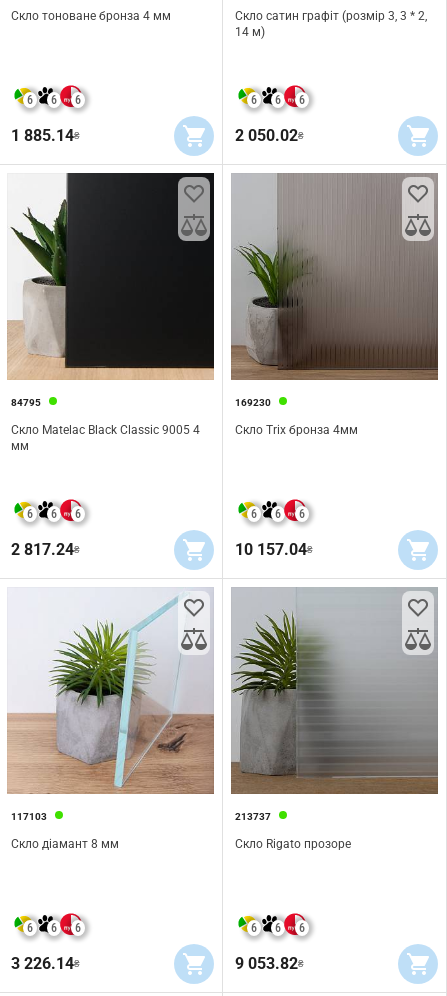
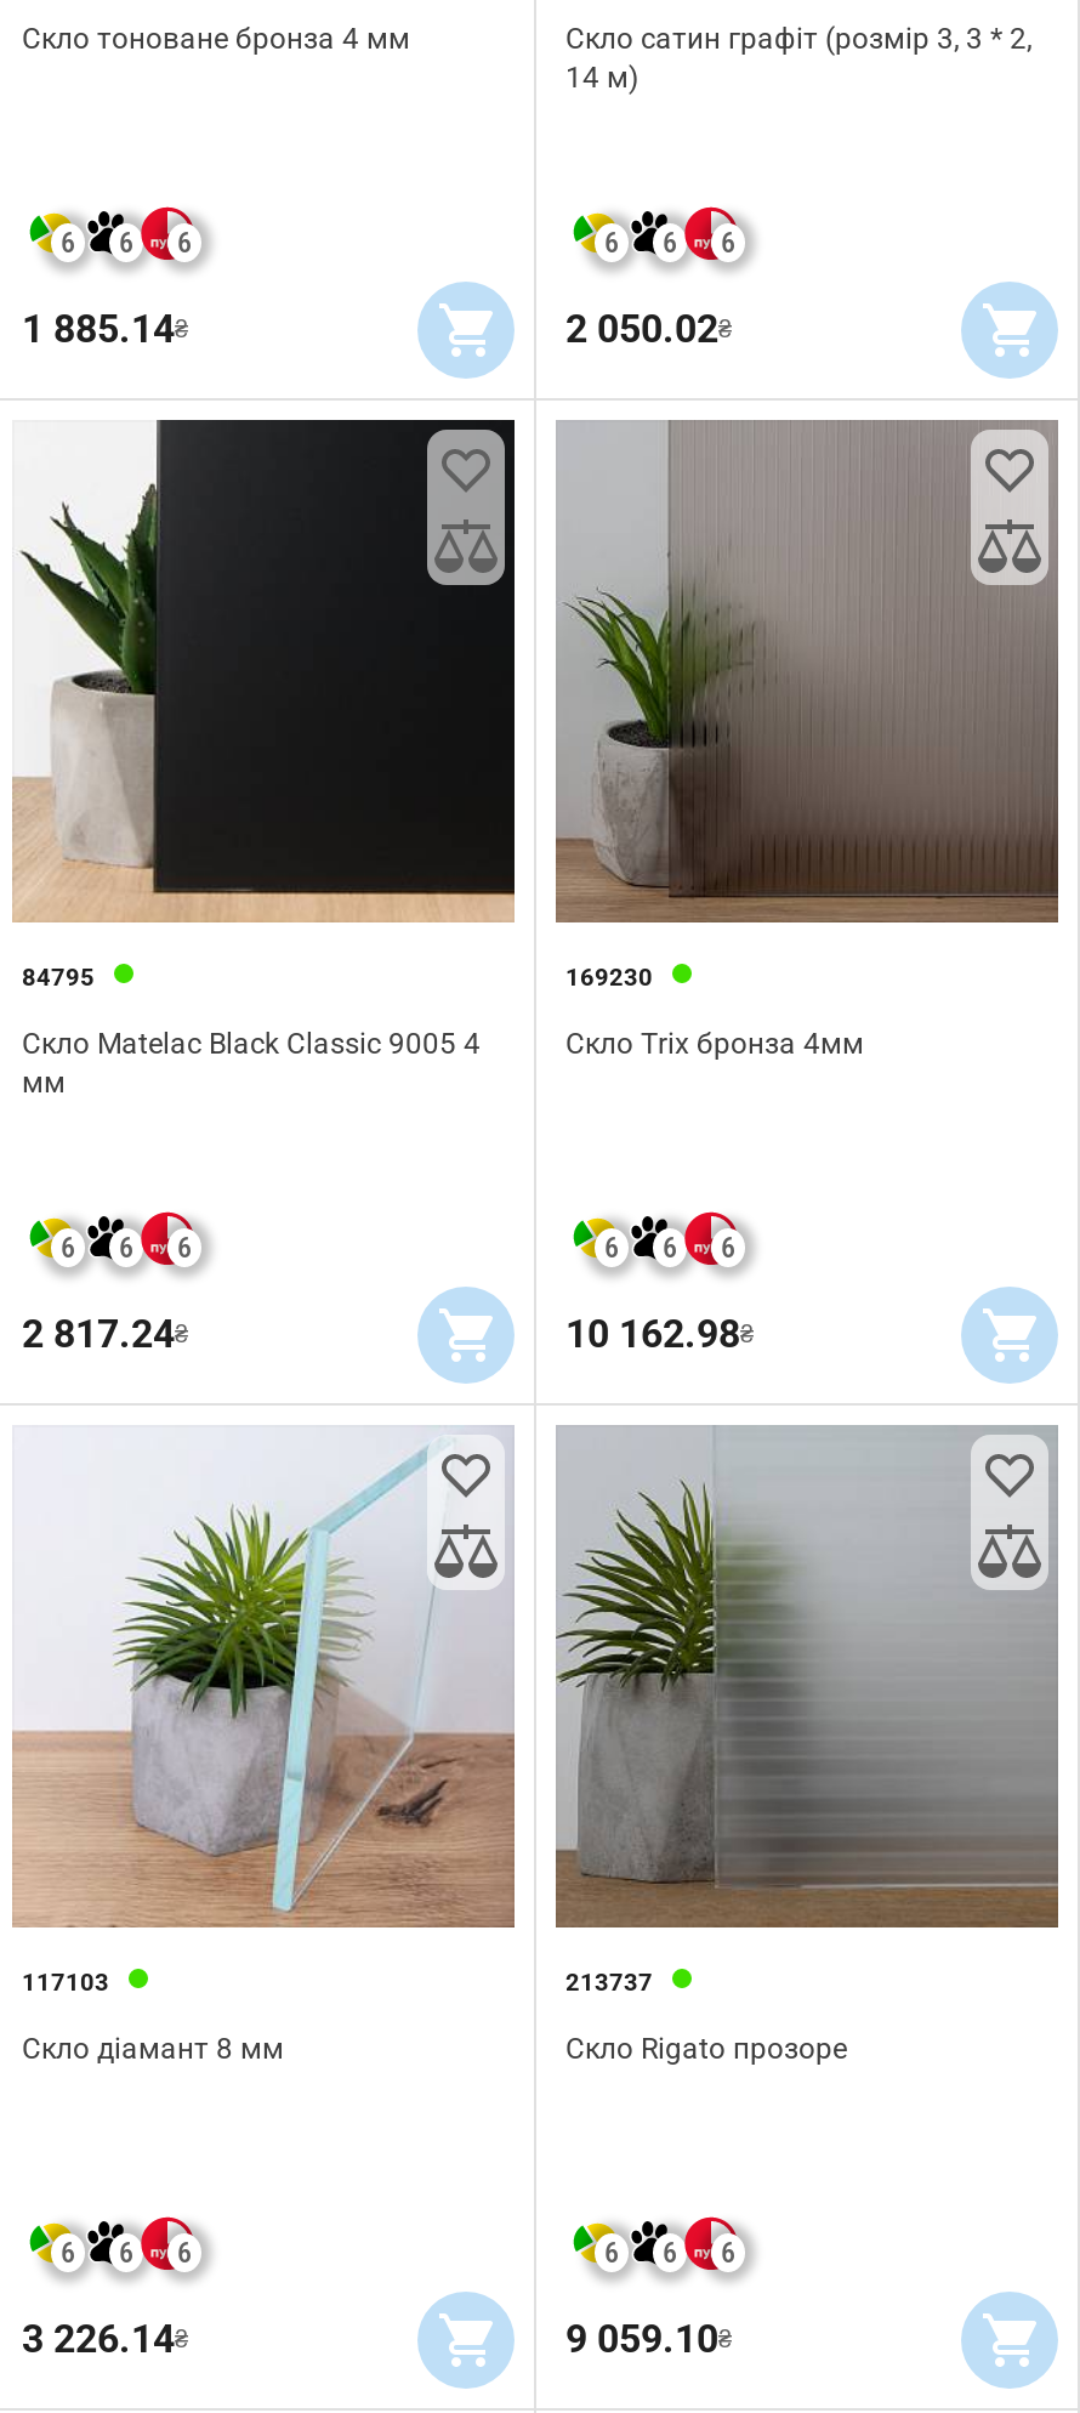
- 10 157.04₴
+ 10 162.98₴

- 9 053.82₴
+ 9 059.10₴
